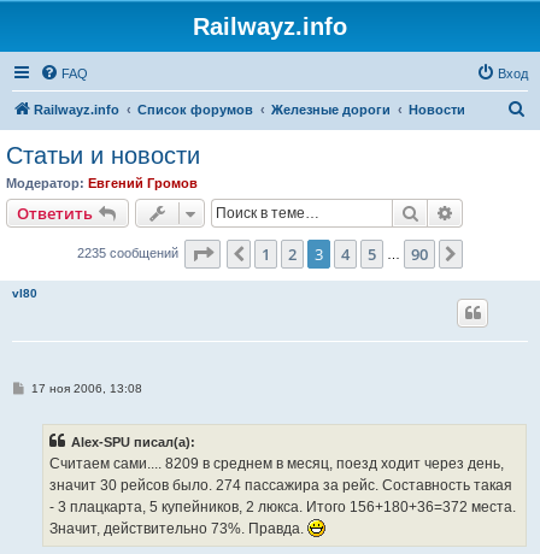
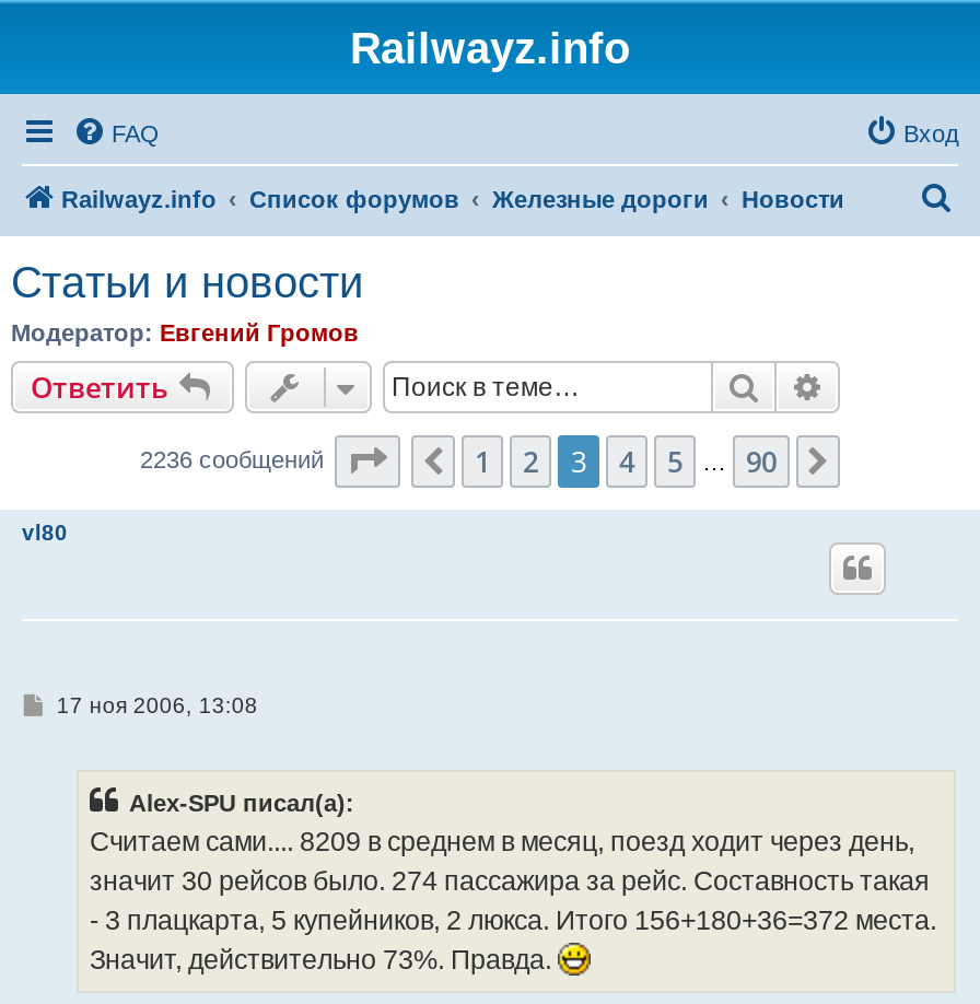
- 2235 сообщений
+ 2236 сообщений
